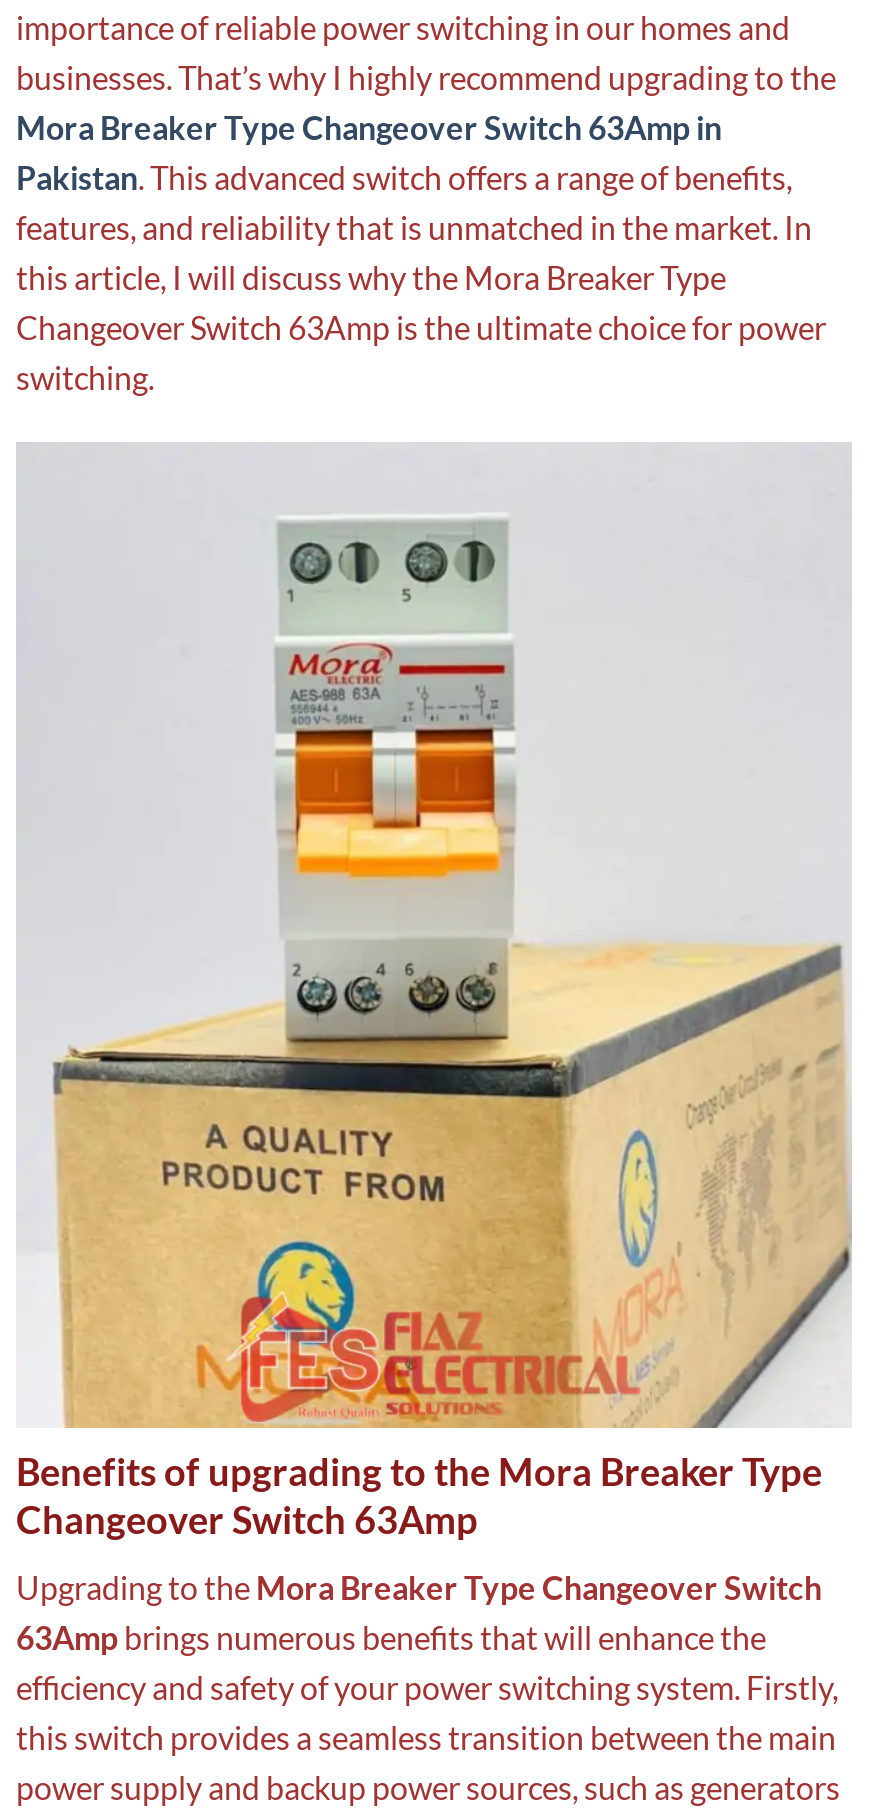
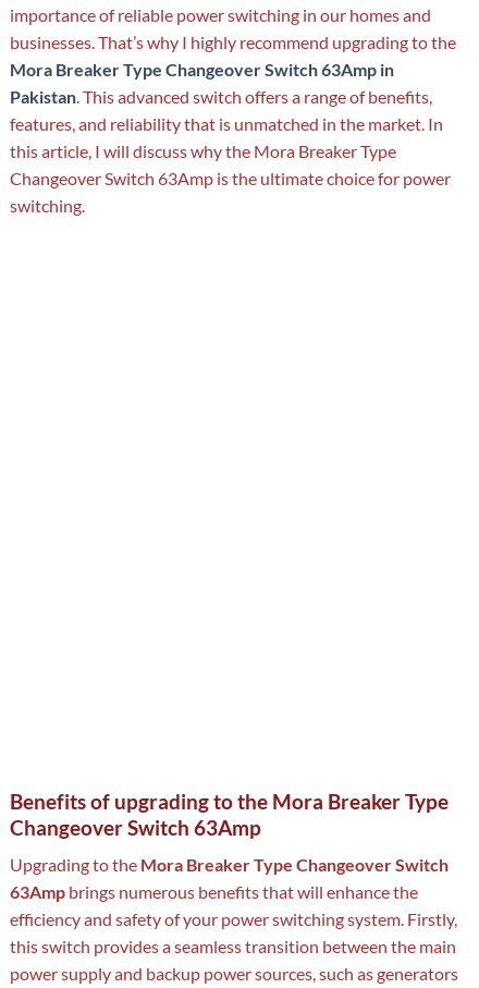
- [image]
